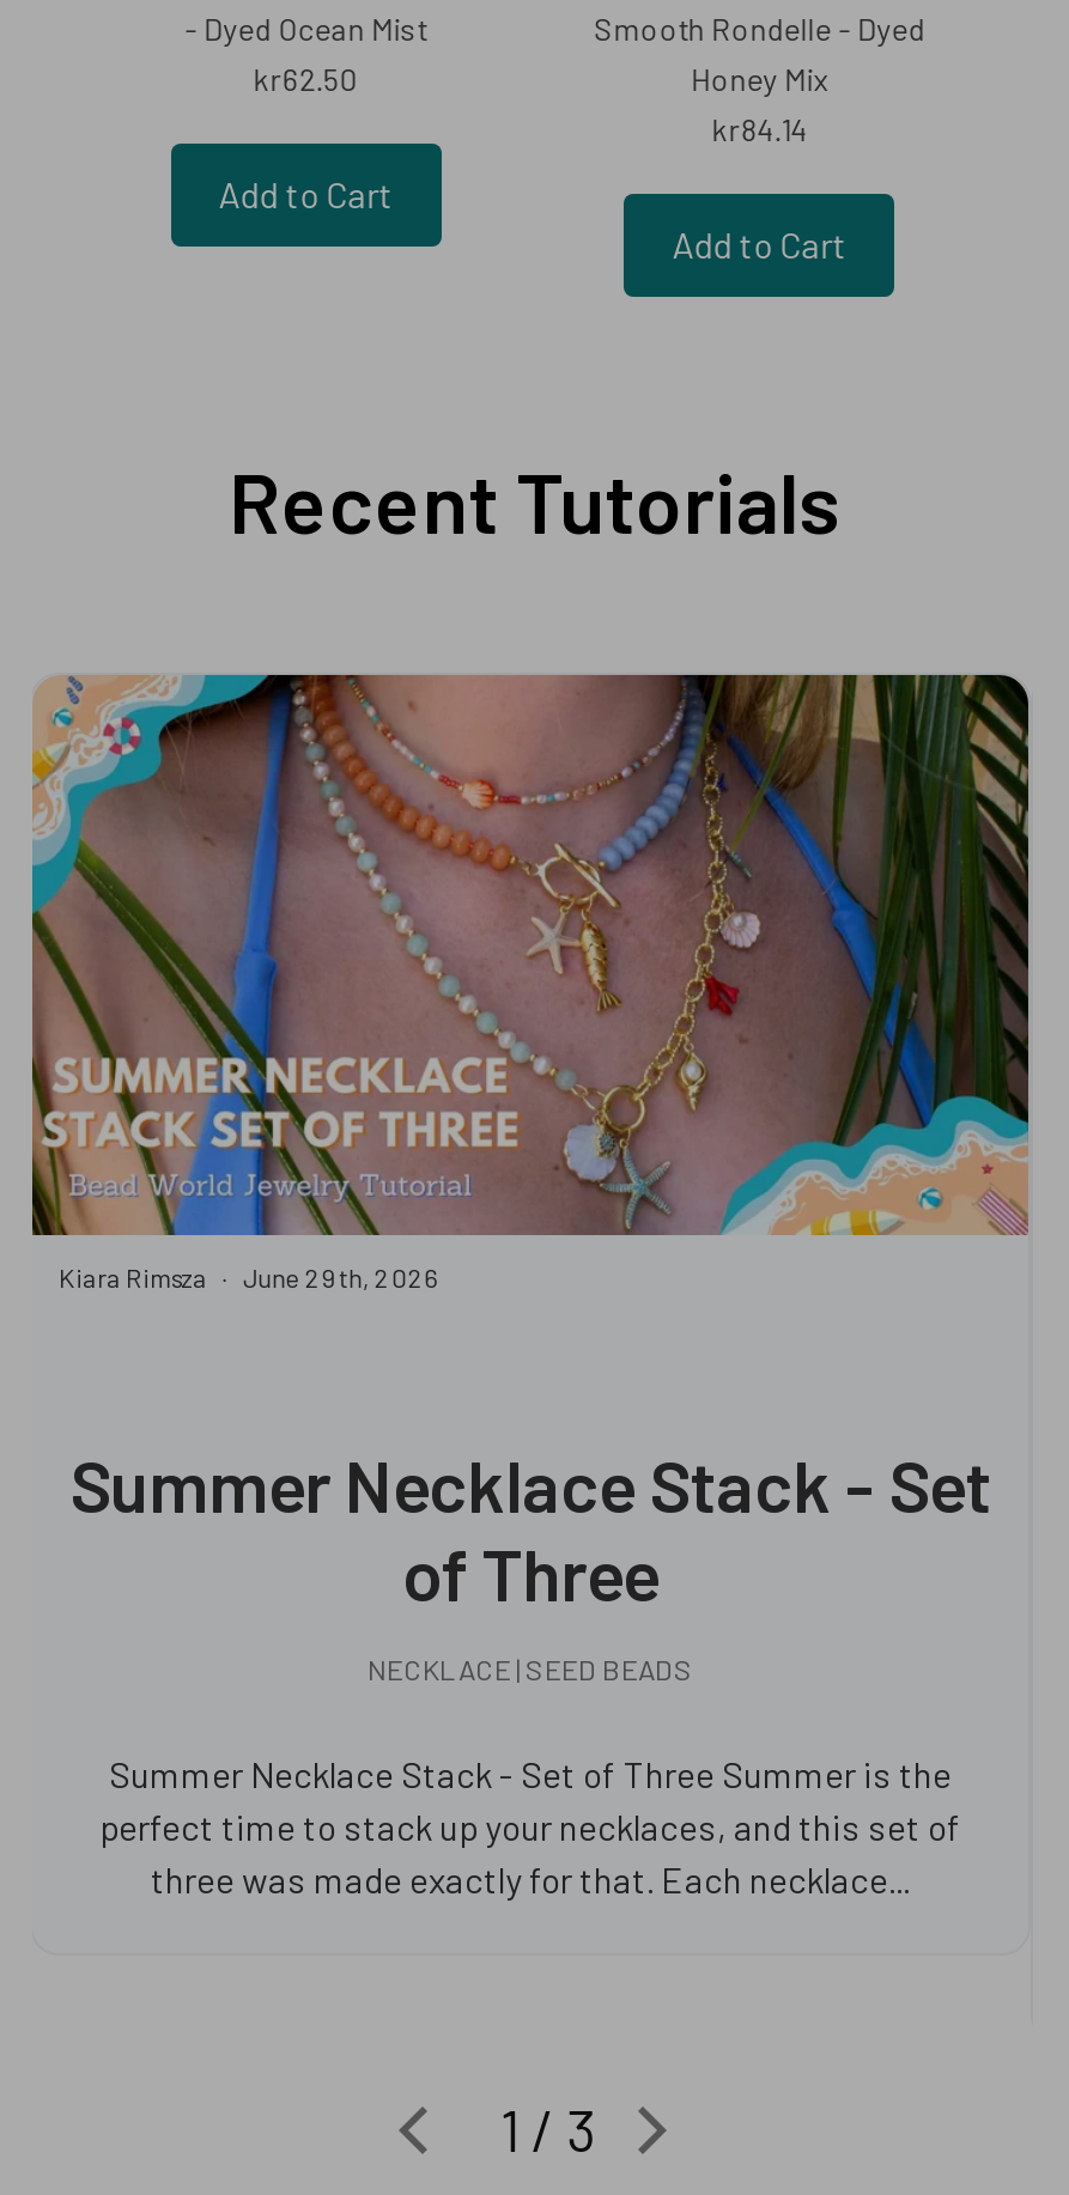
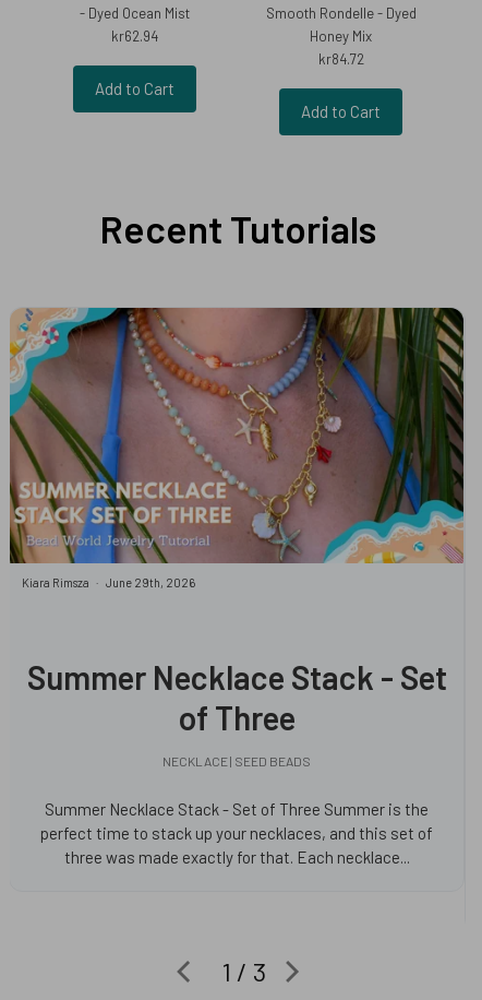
- kr62.50
+ kr62.94

- kr84.14
+ kr84.72
